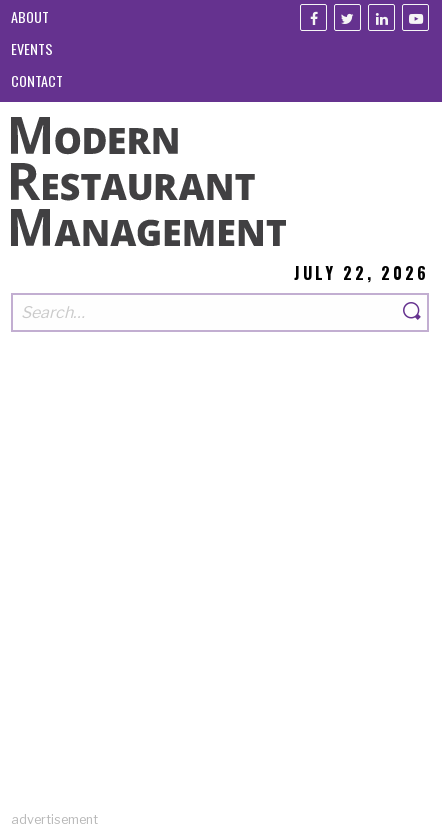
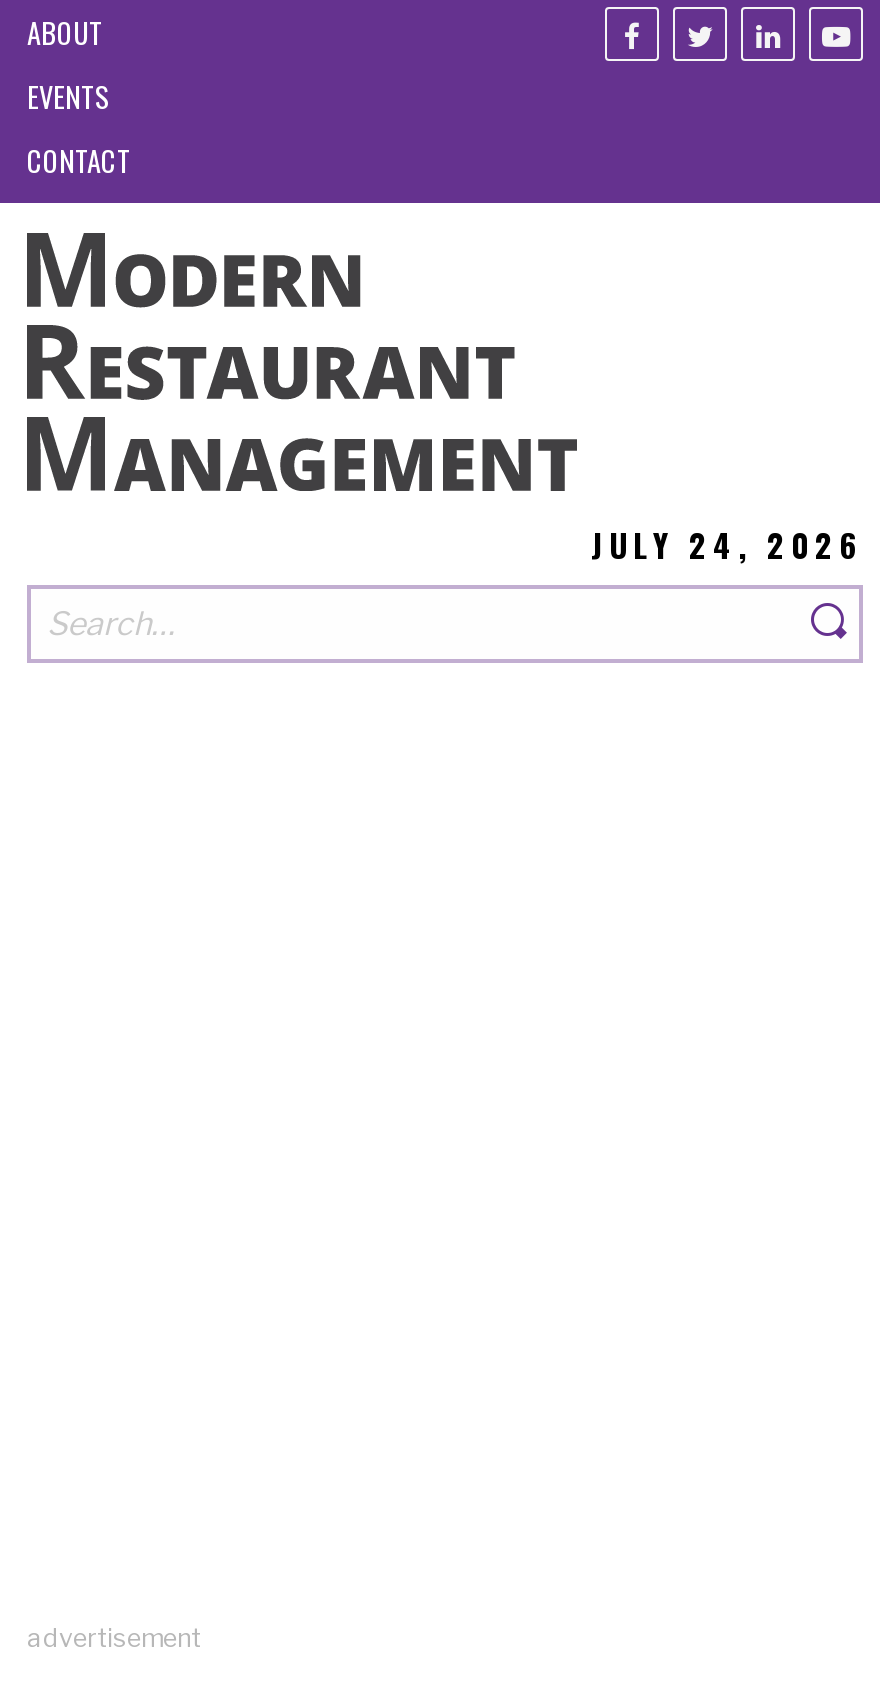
- JULY 22, 2026
+ JULY 24, 2026
